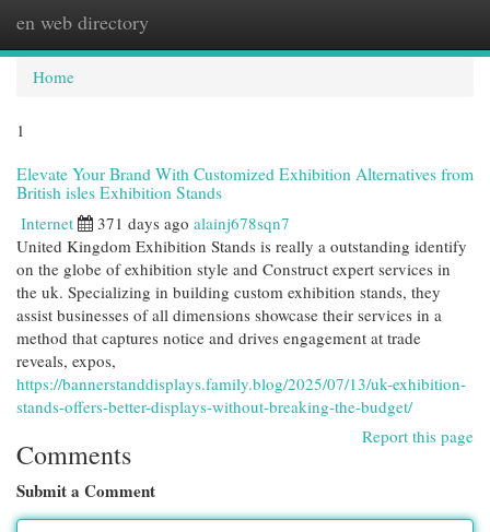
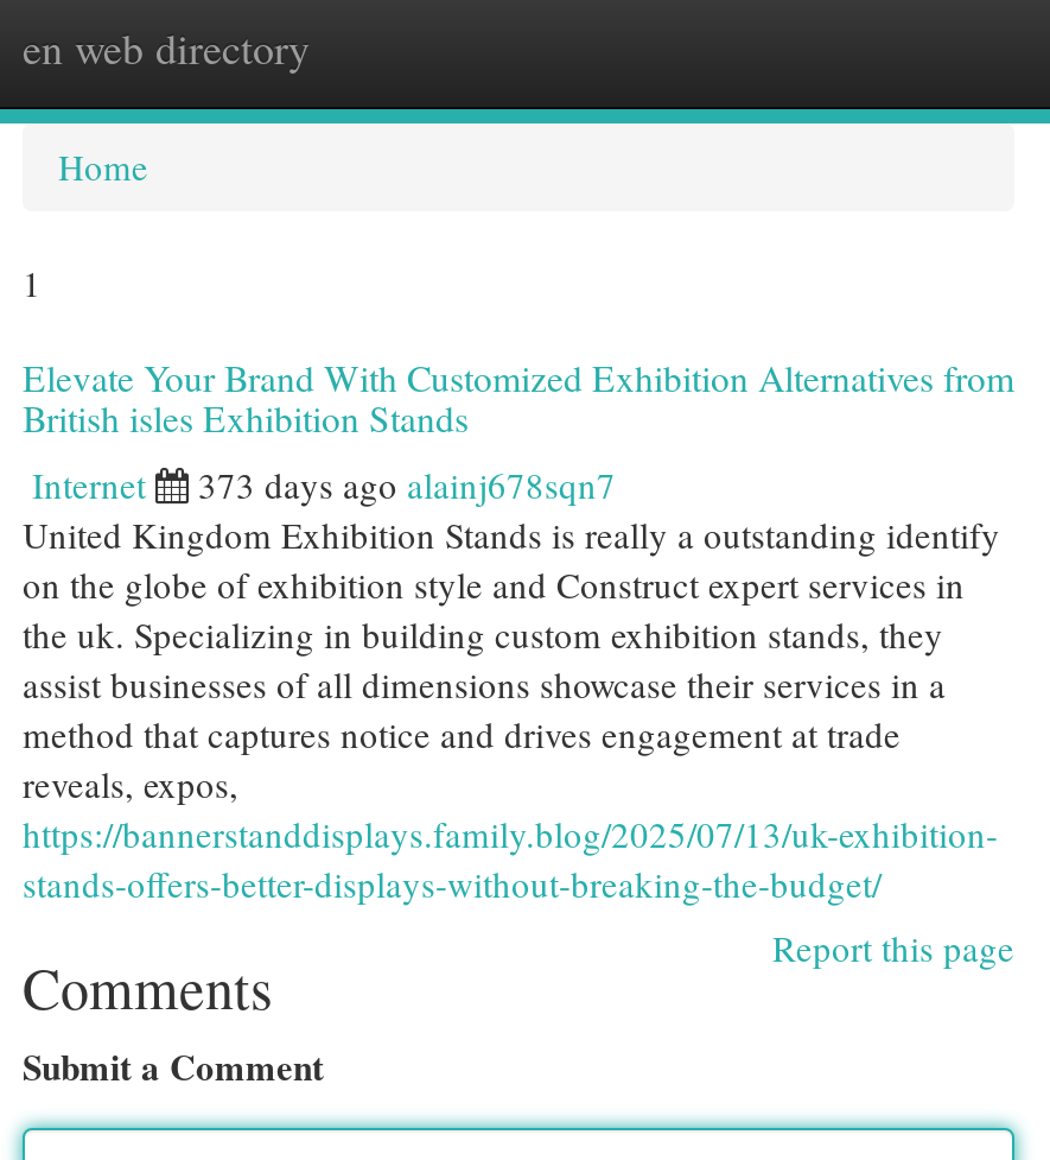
- 371 days ago alainj678sqn7
+ 373 days ago alainj678sqn7
